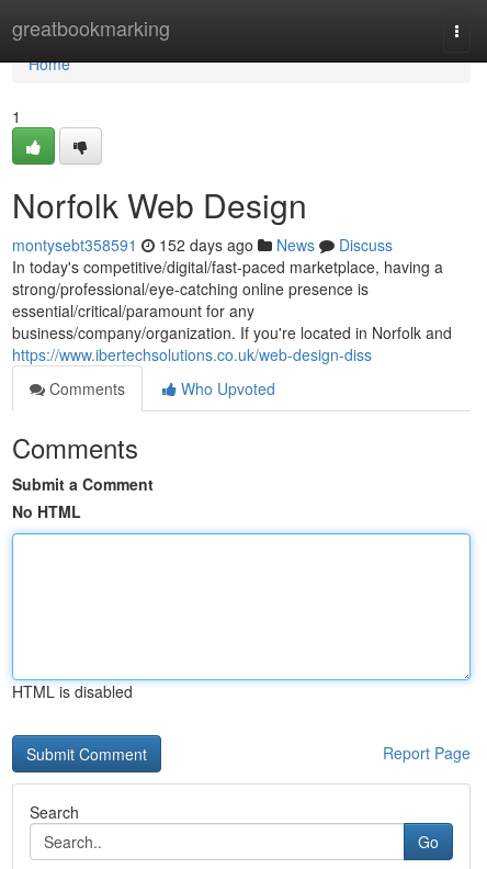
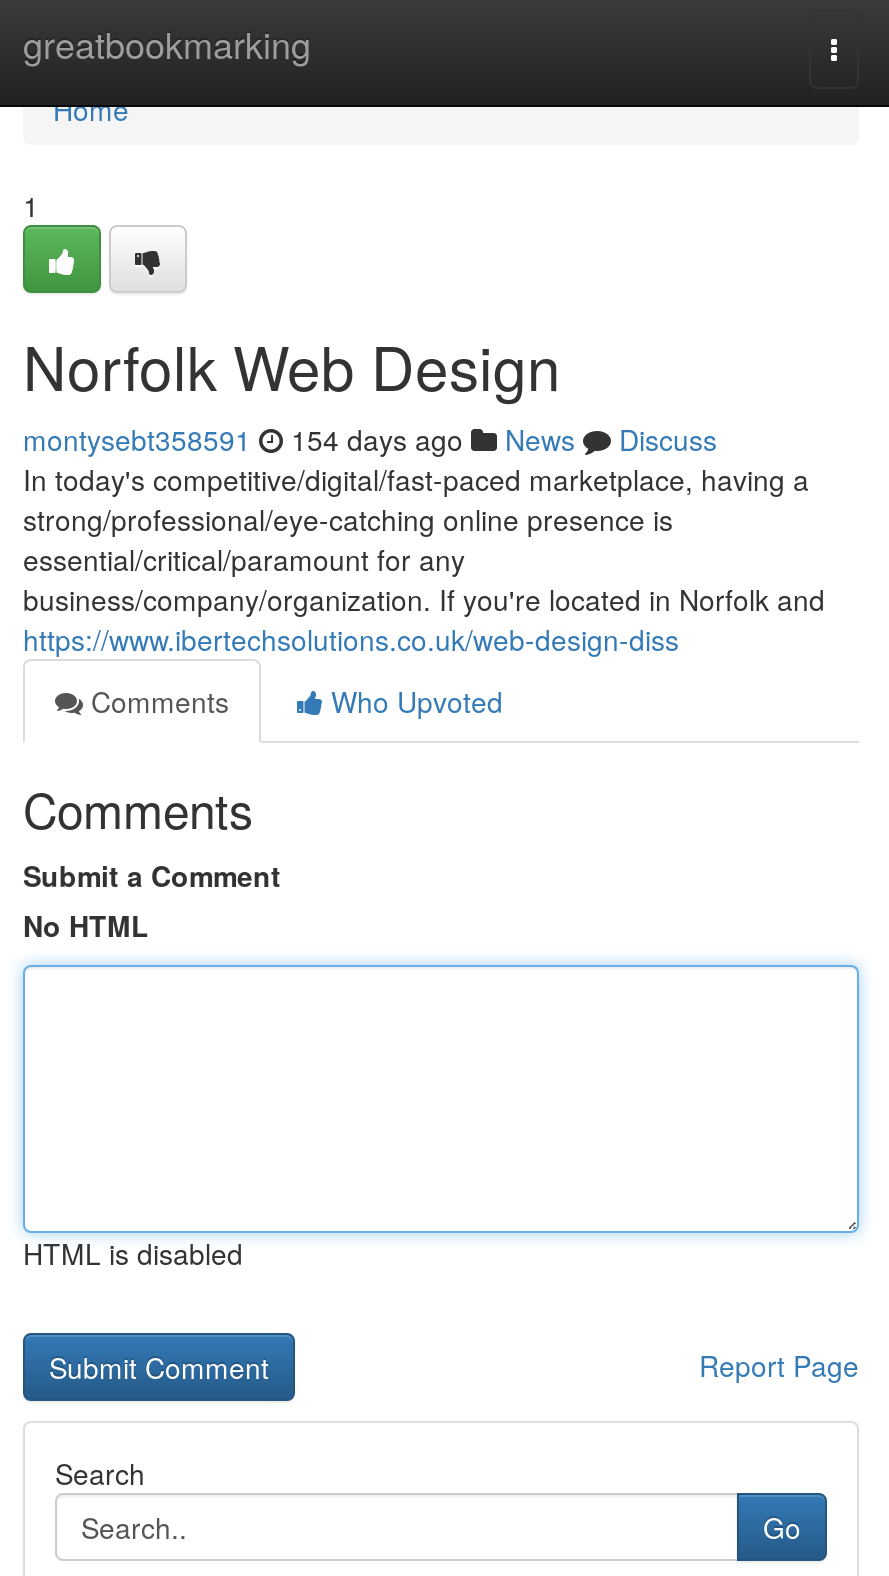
- montysebt358591 152 days ago News Discuss
+ montysebt358591 154 days ago News Discuss
